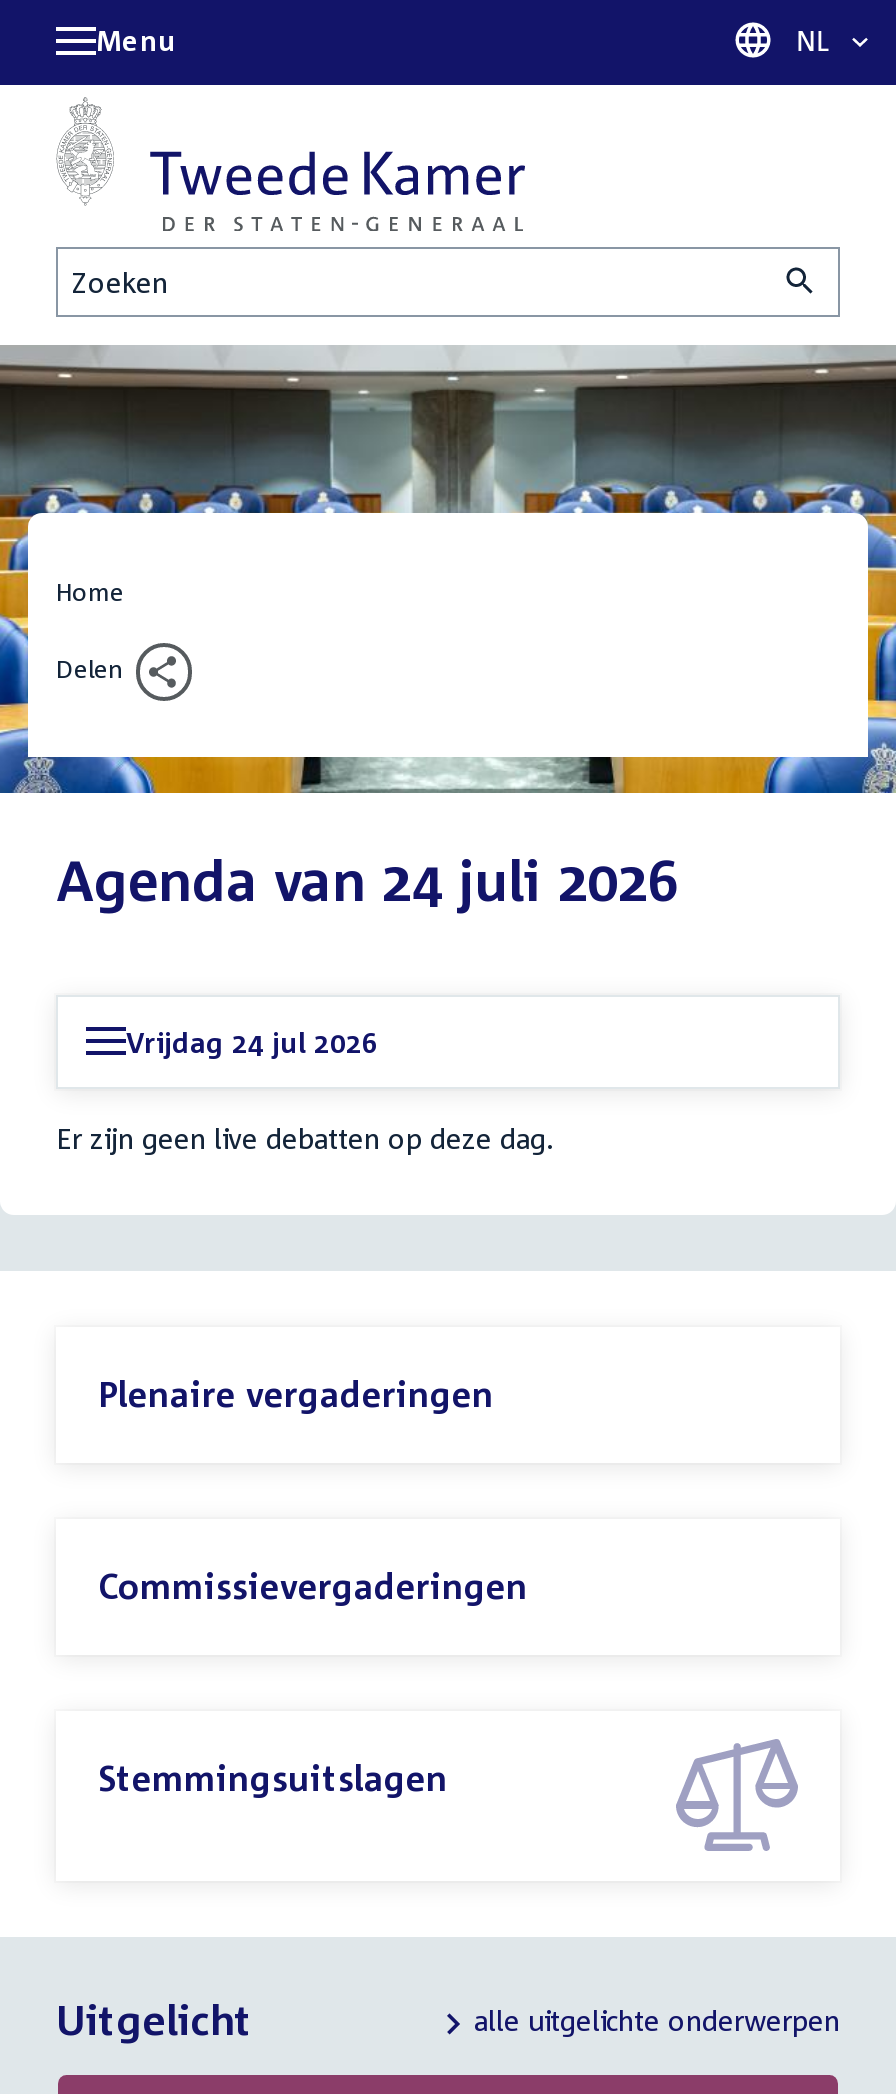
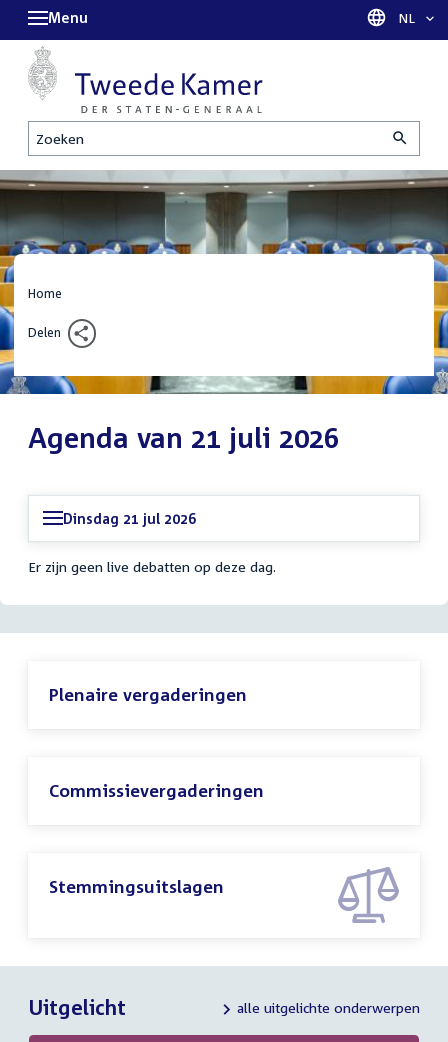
- Agenda van 24 juli 2026
+ Agenda van 21 juli 2026

- Vrijdag 24 jul 2026
+ Dinsdag 21 jul 2026
